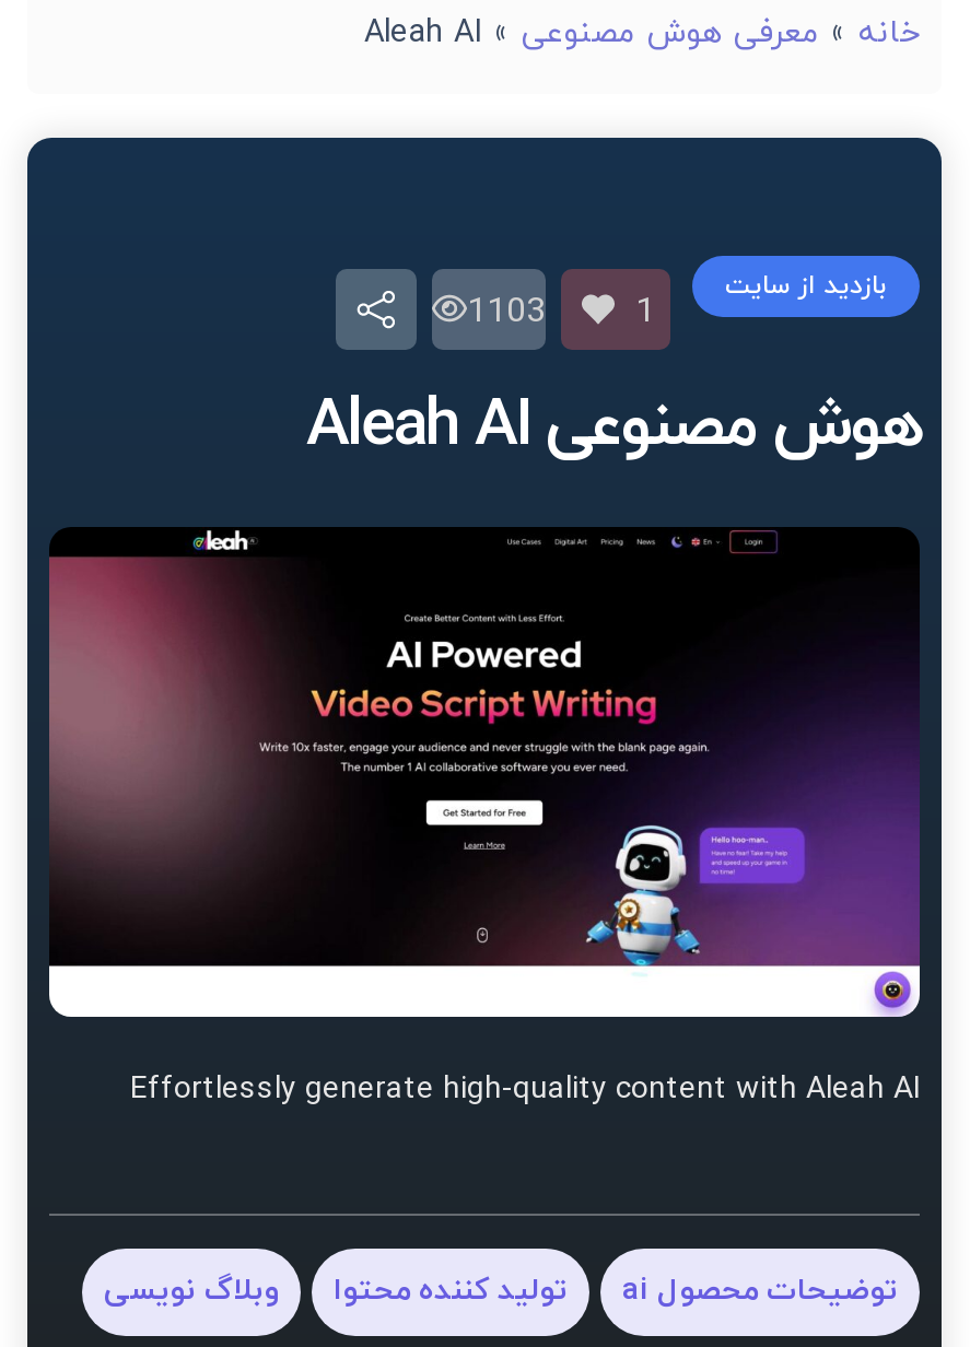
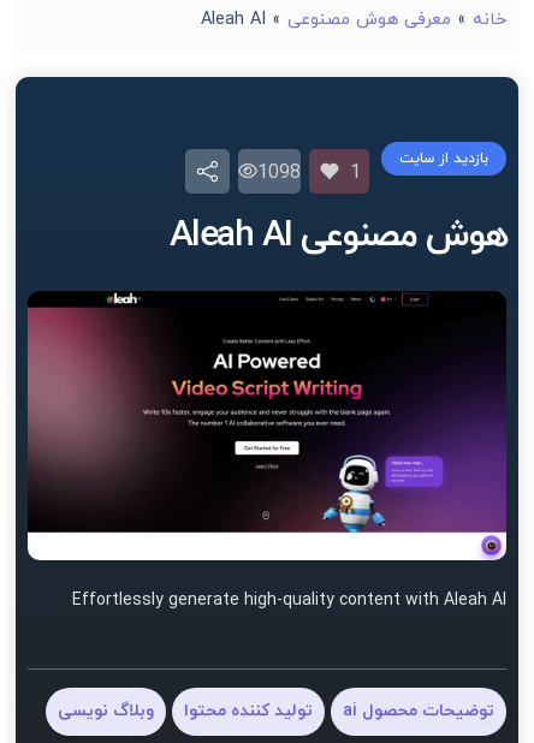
- 1103 1
+ 1098 1
